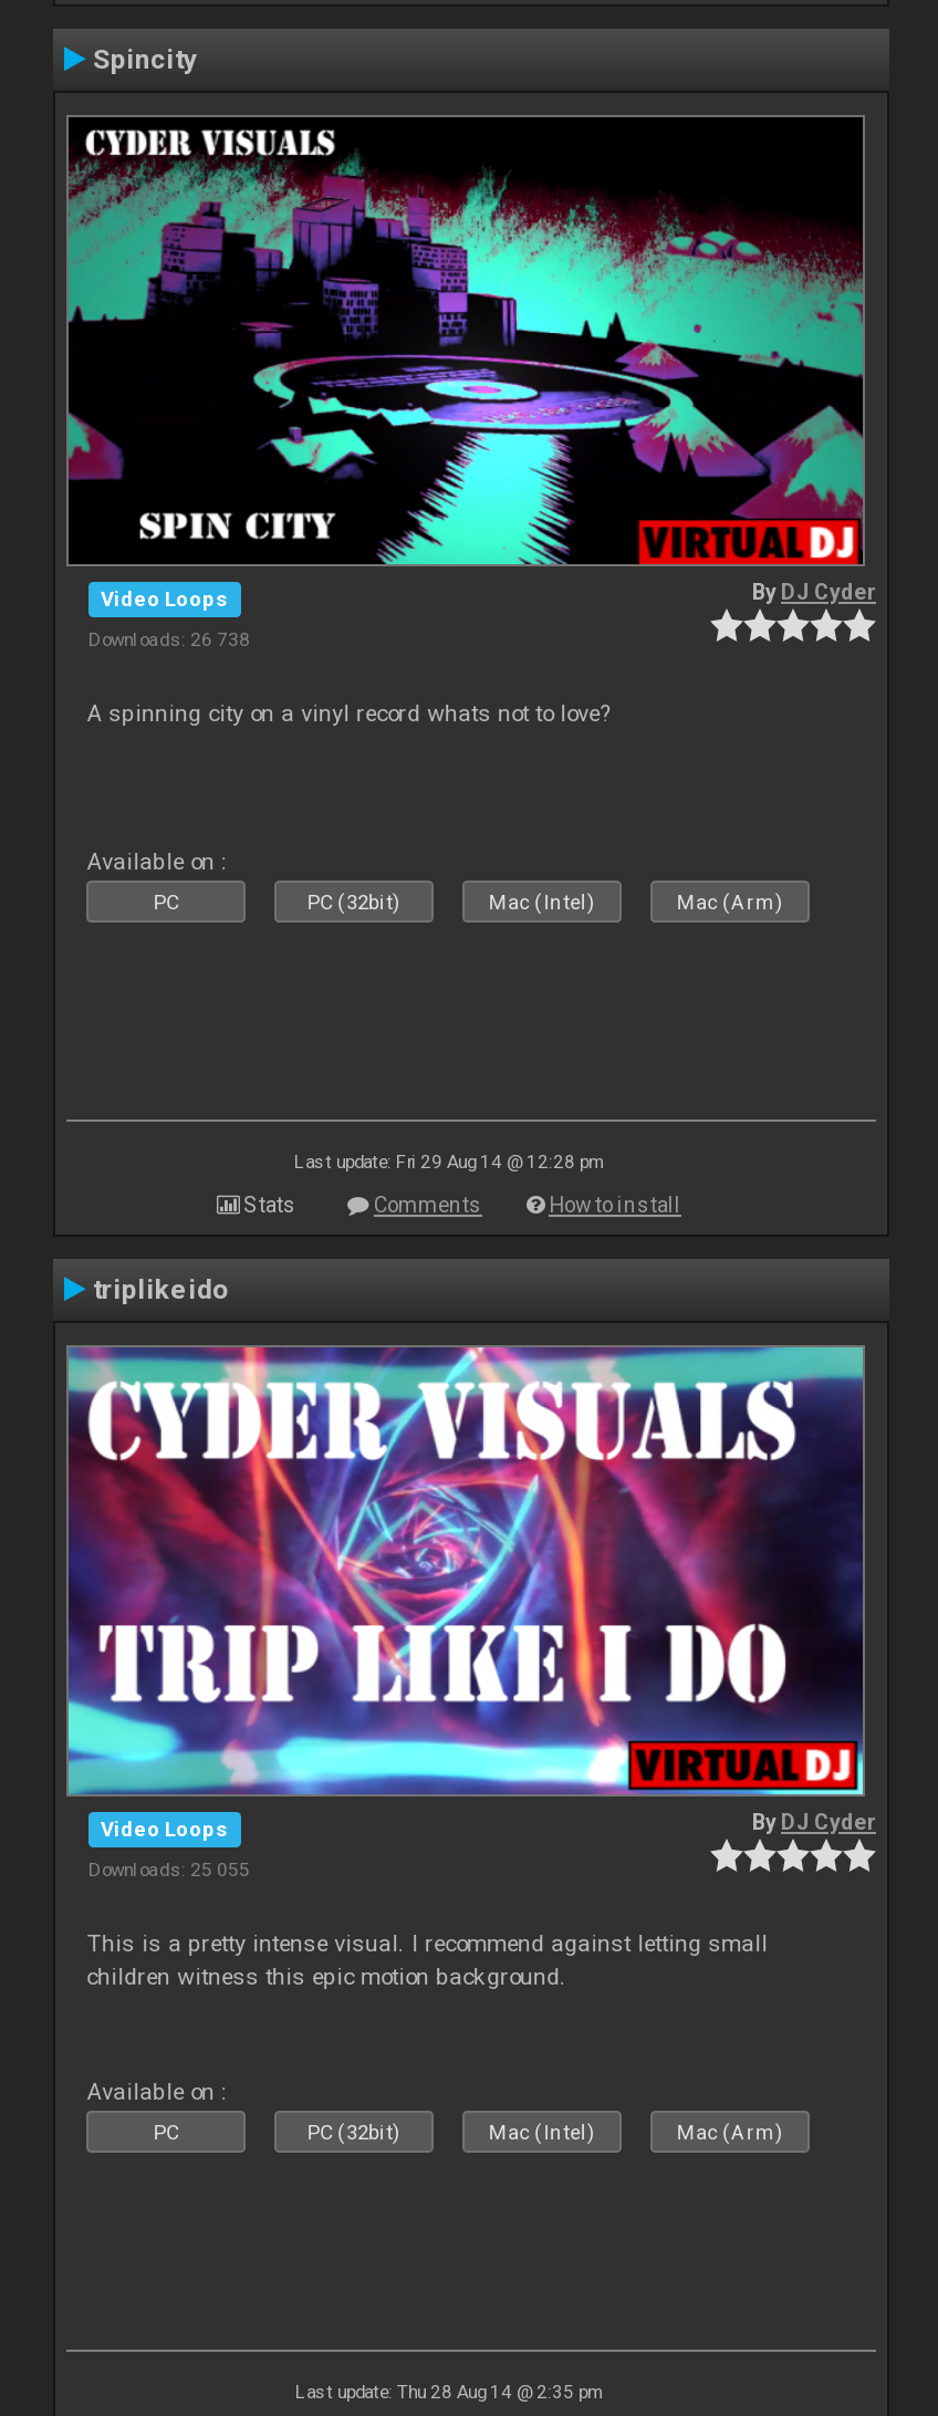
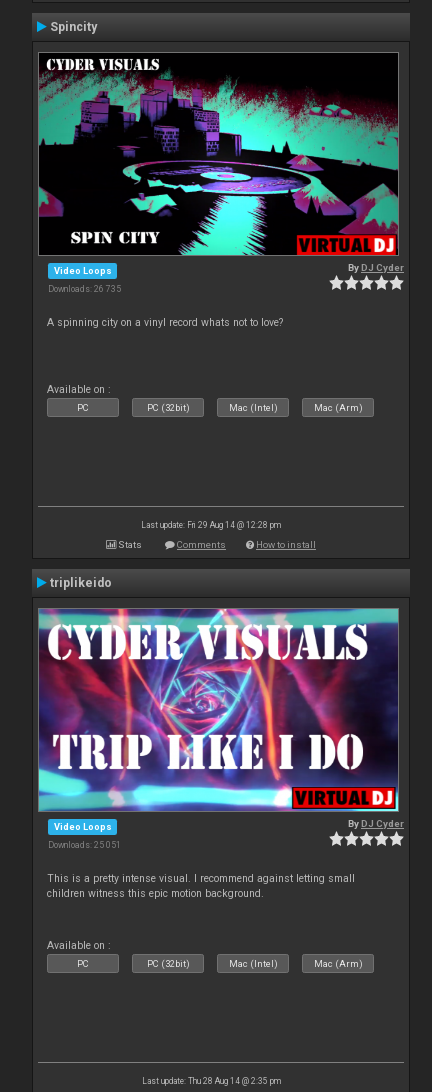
- Downloads: 26 738
+ Downloads: 26 735

- Downloads: 25 055
+ Downloads: 25 051
